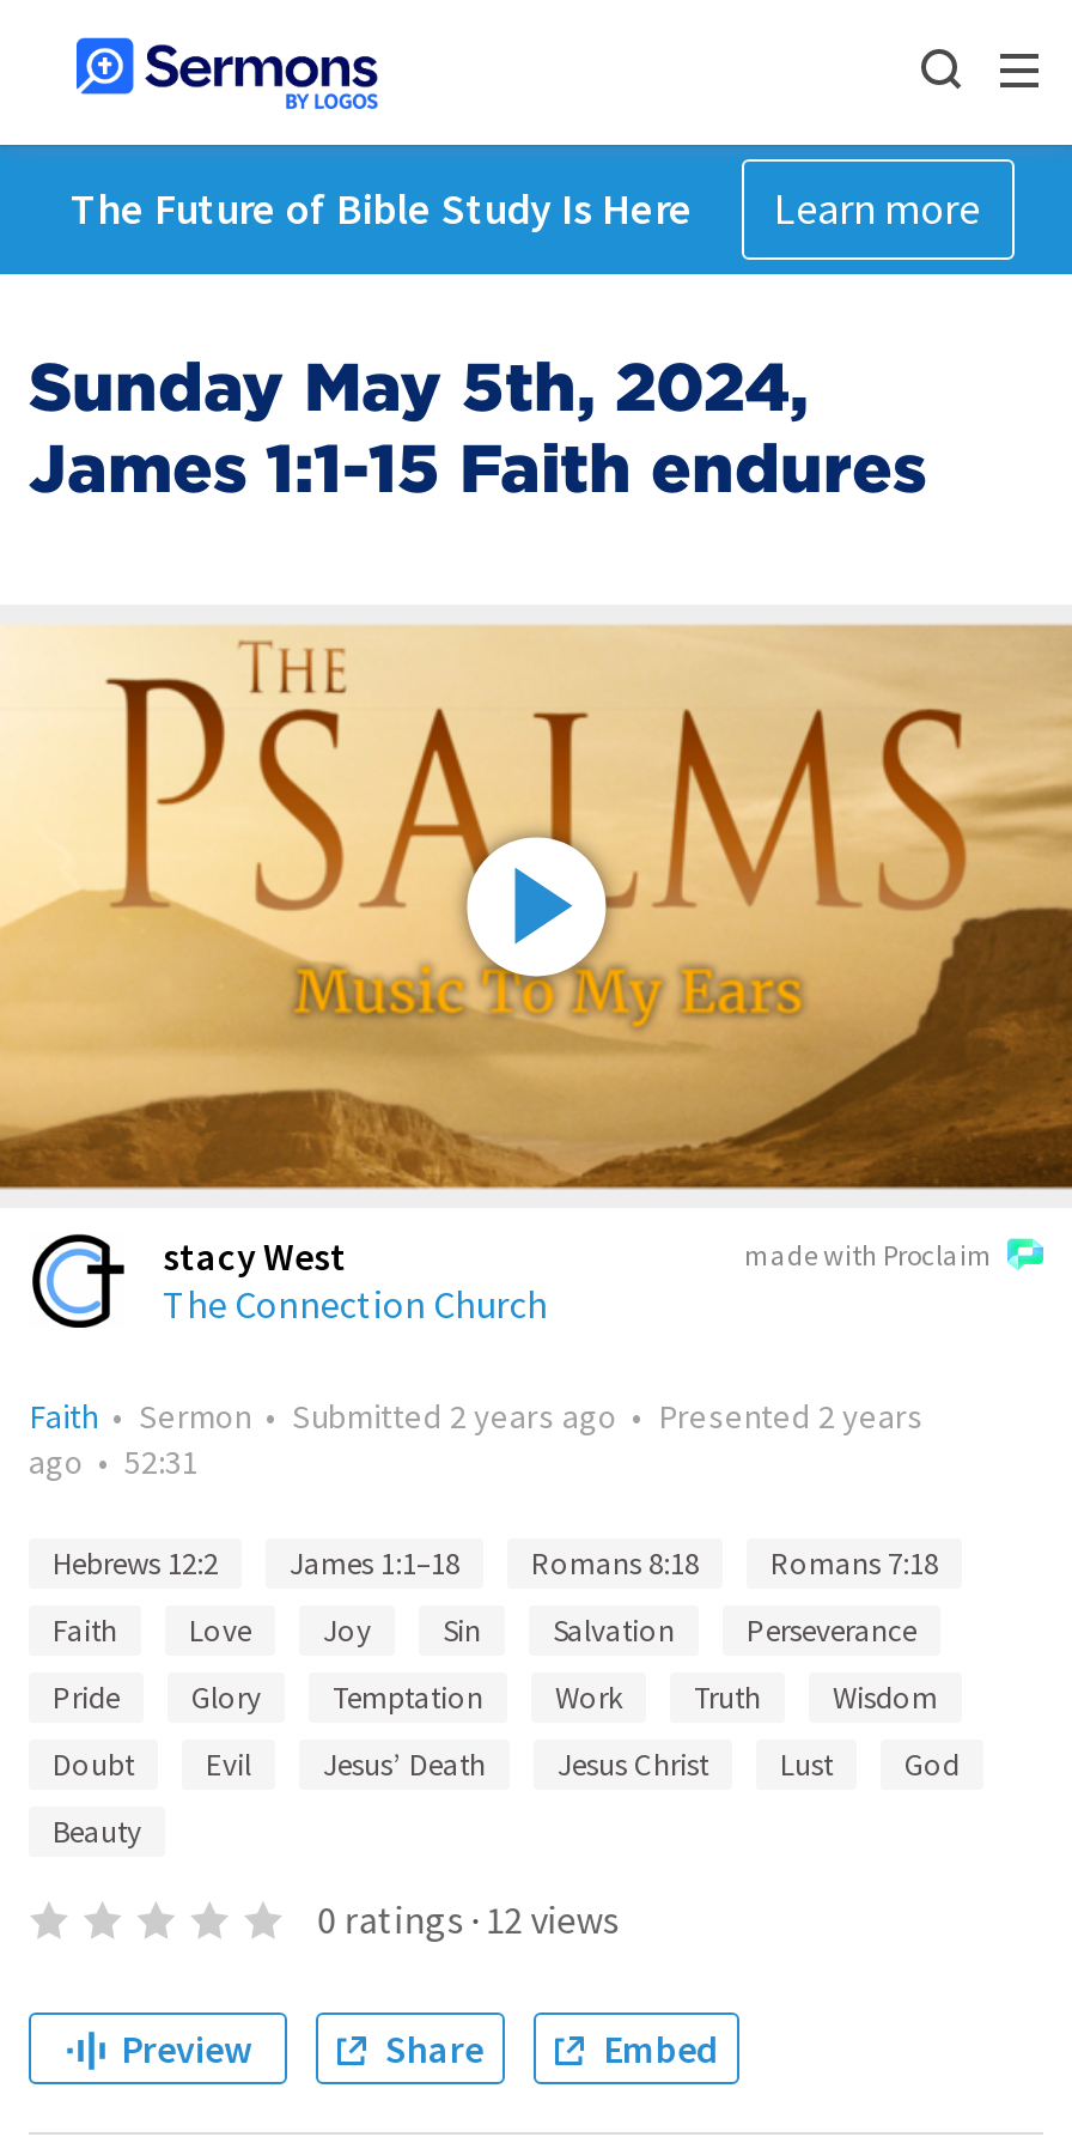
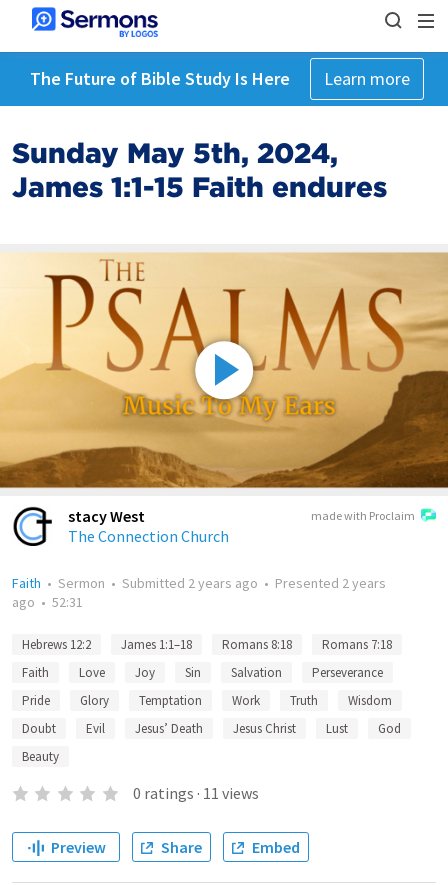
- 0 ratings · 12 views
+ 0 ratings · 11 views
